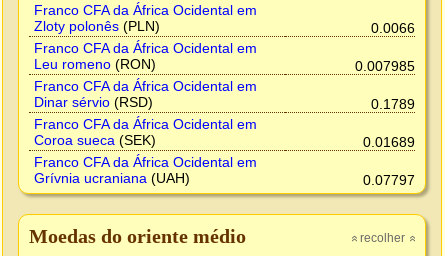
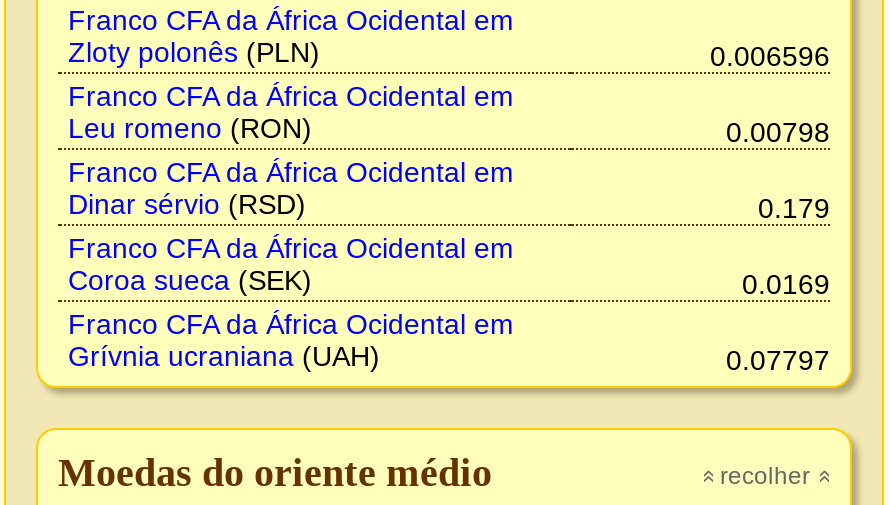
- 0.0066
+ 0.006596

- 0.007985
+ 0.00798

- 0.1789
+ 0.179

- 0.01689
+ 0.0169
